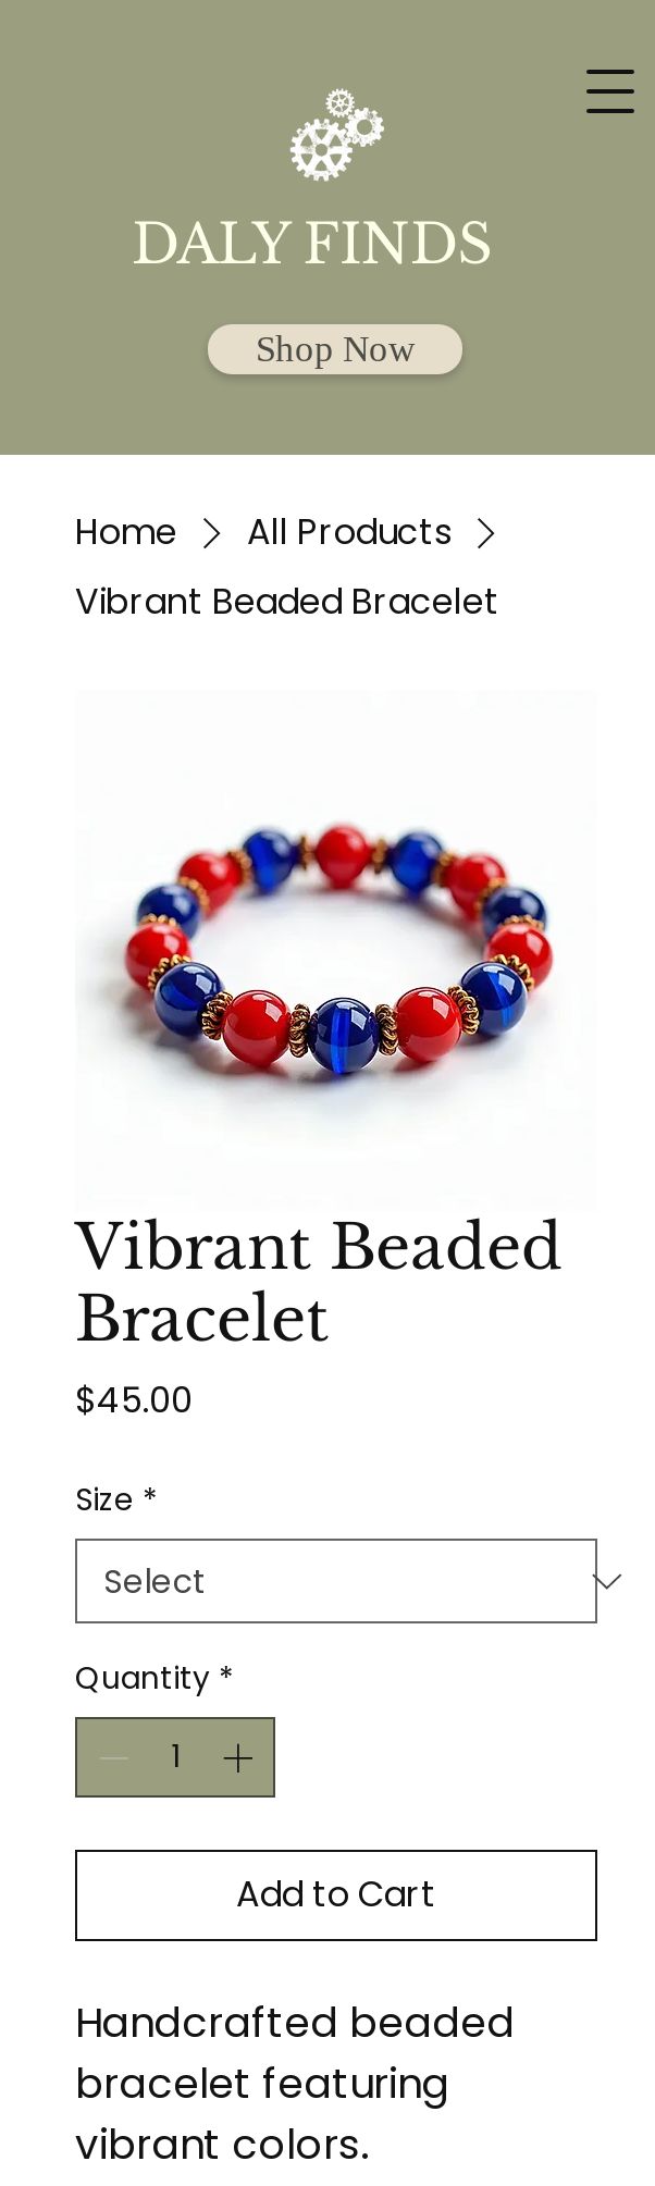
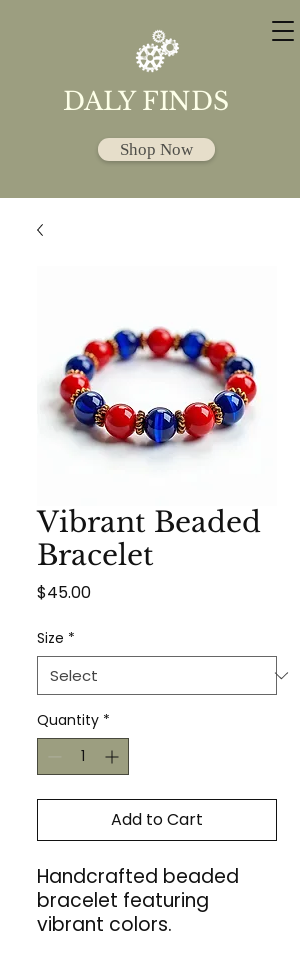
- Home
- All Products
- Vibrant Beaded Bracelet
